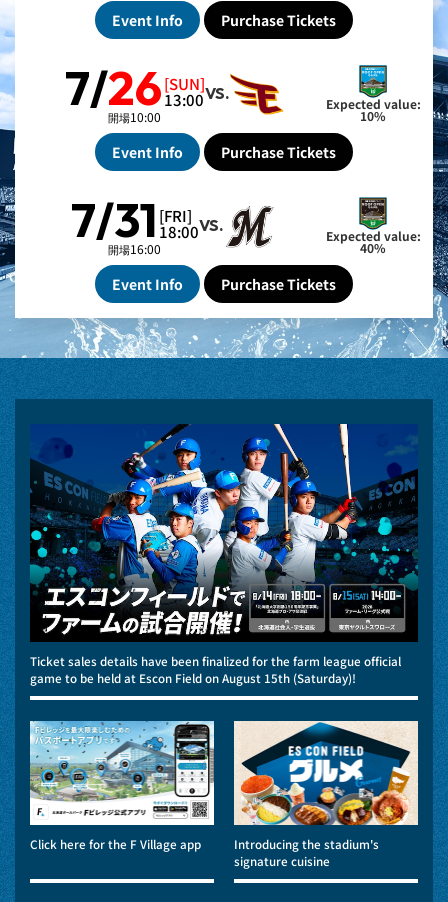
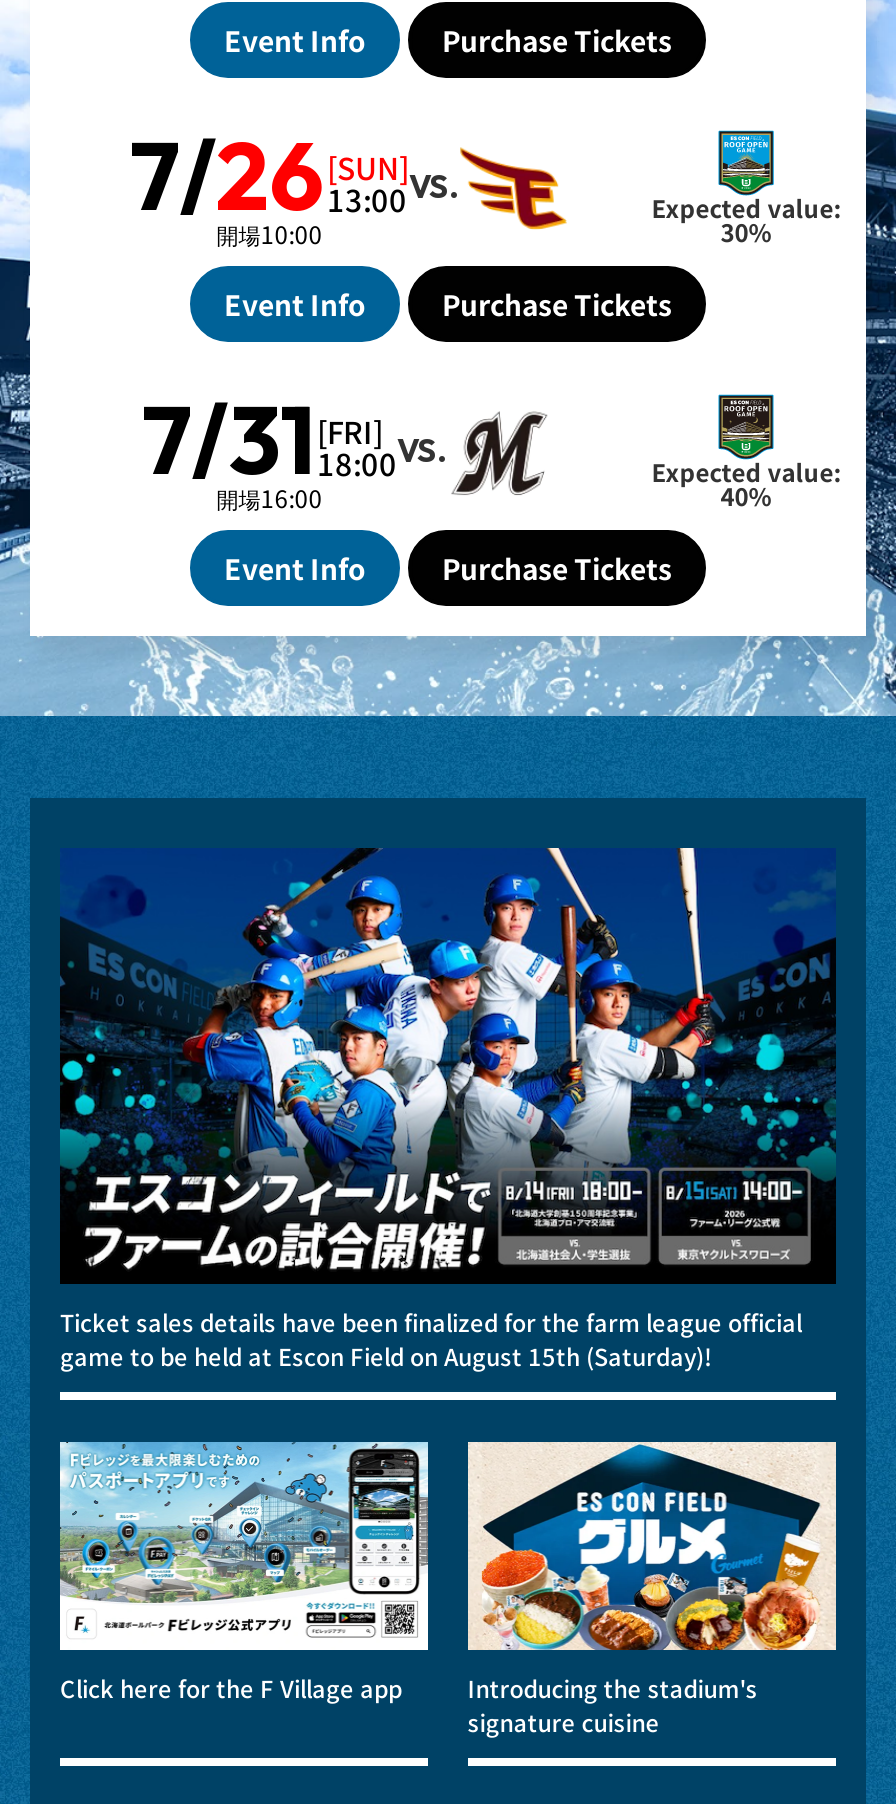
- 10%
+ 30%
